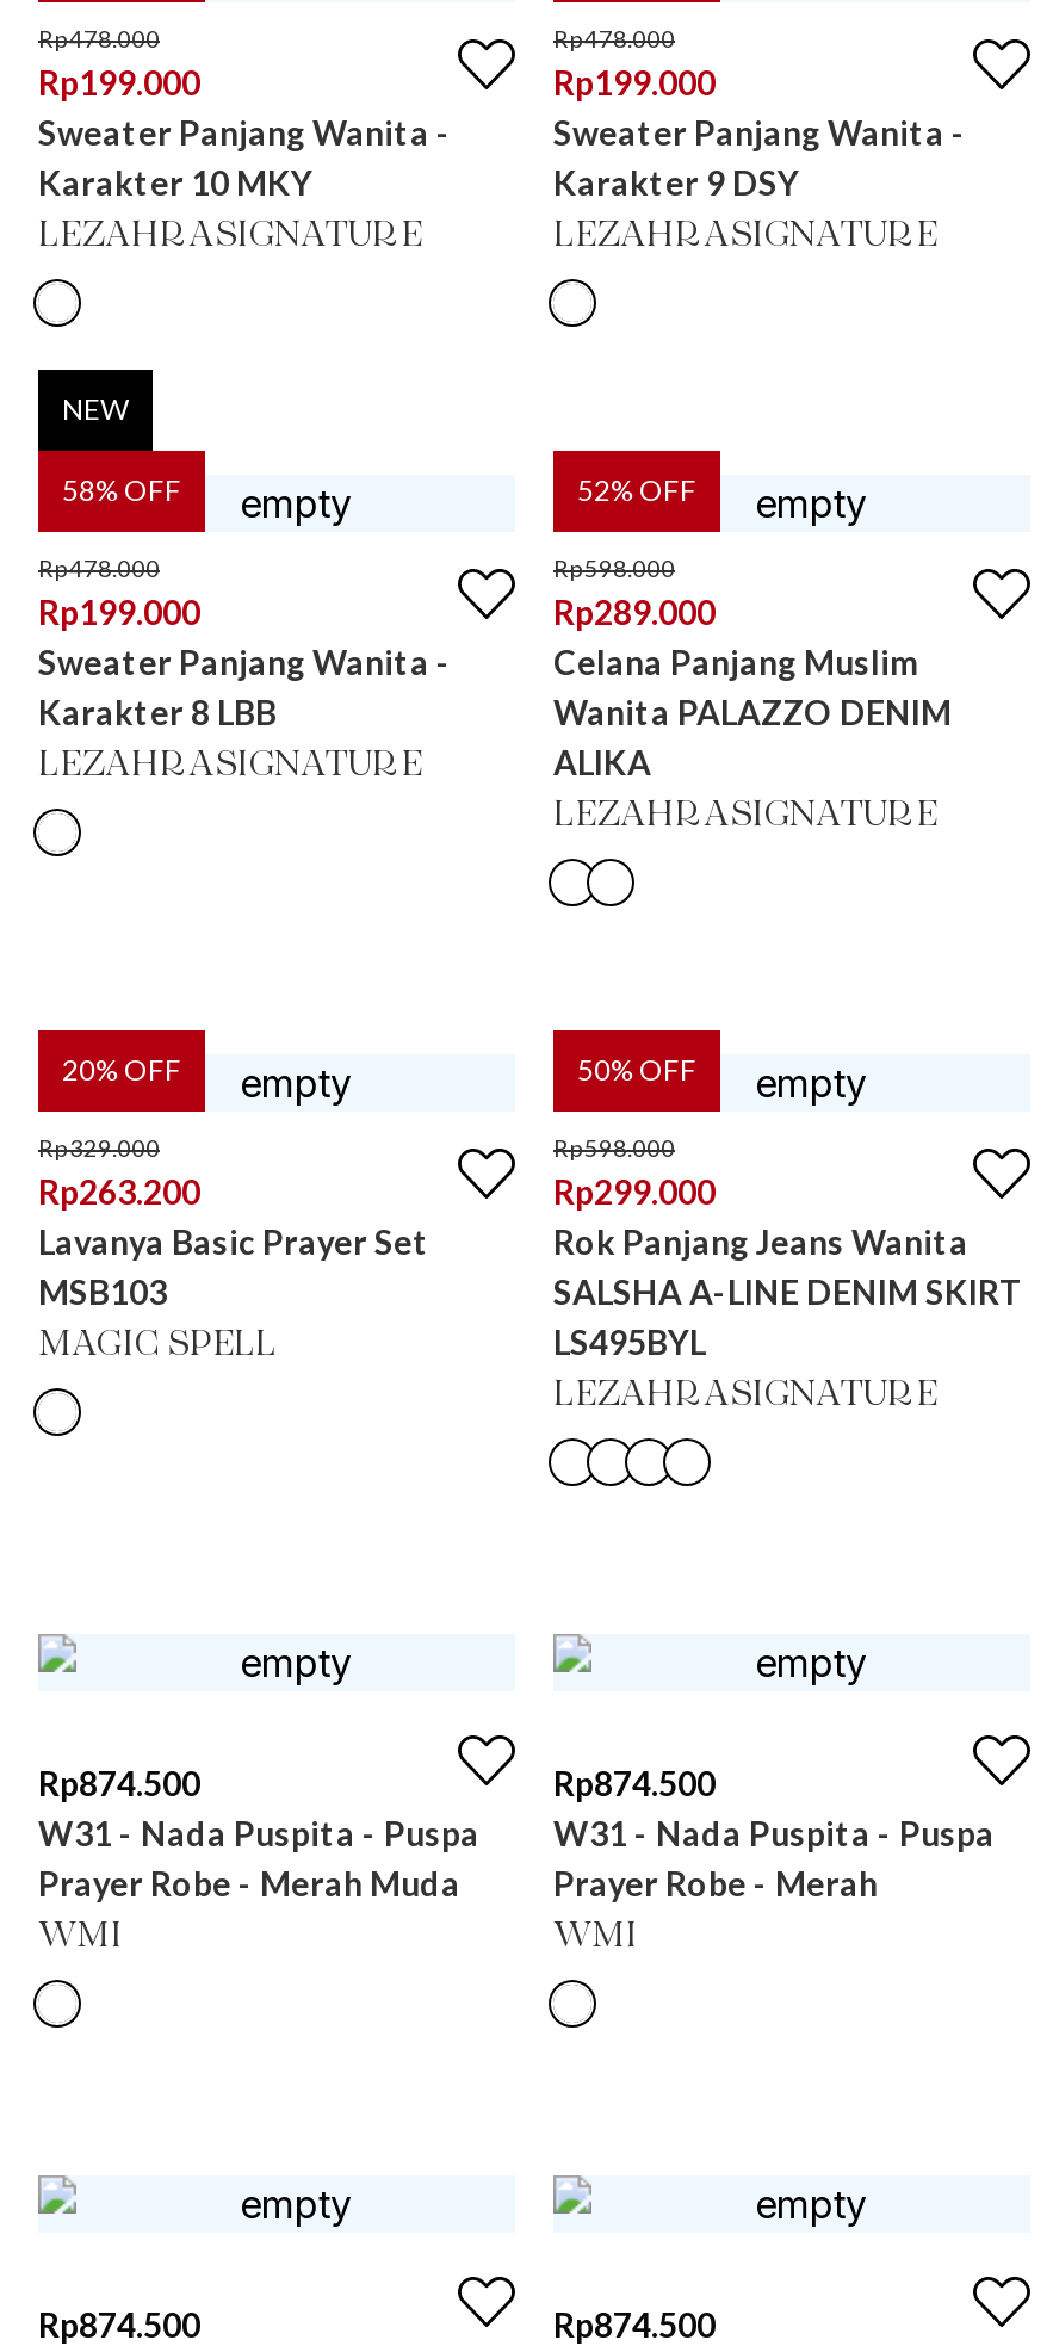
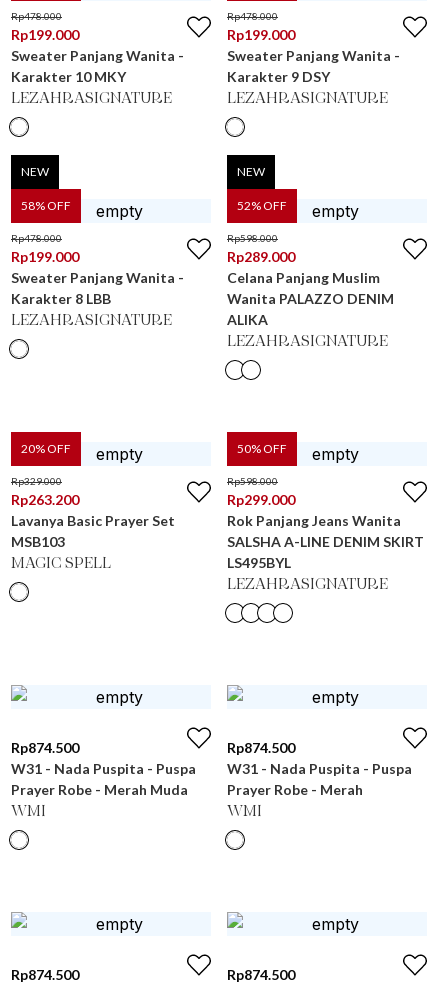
+ NEW
